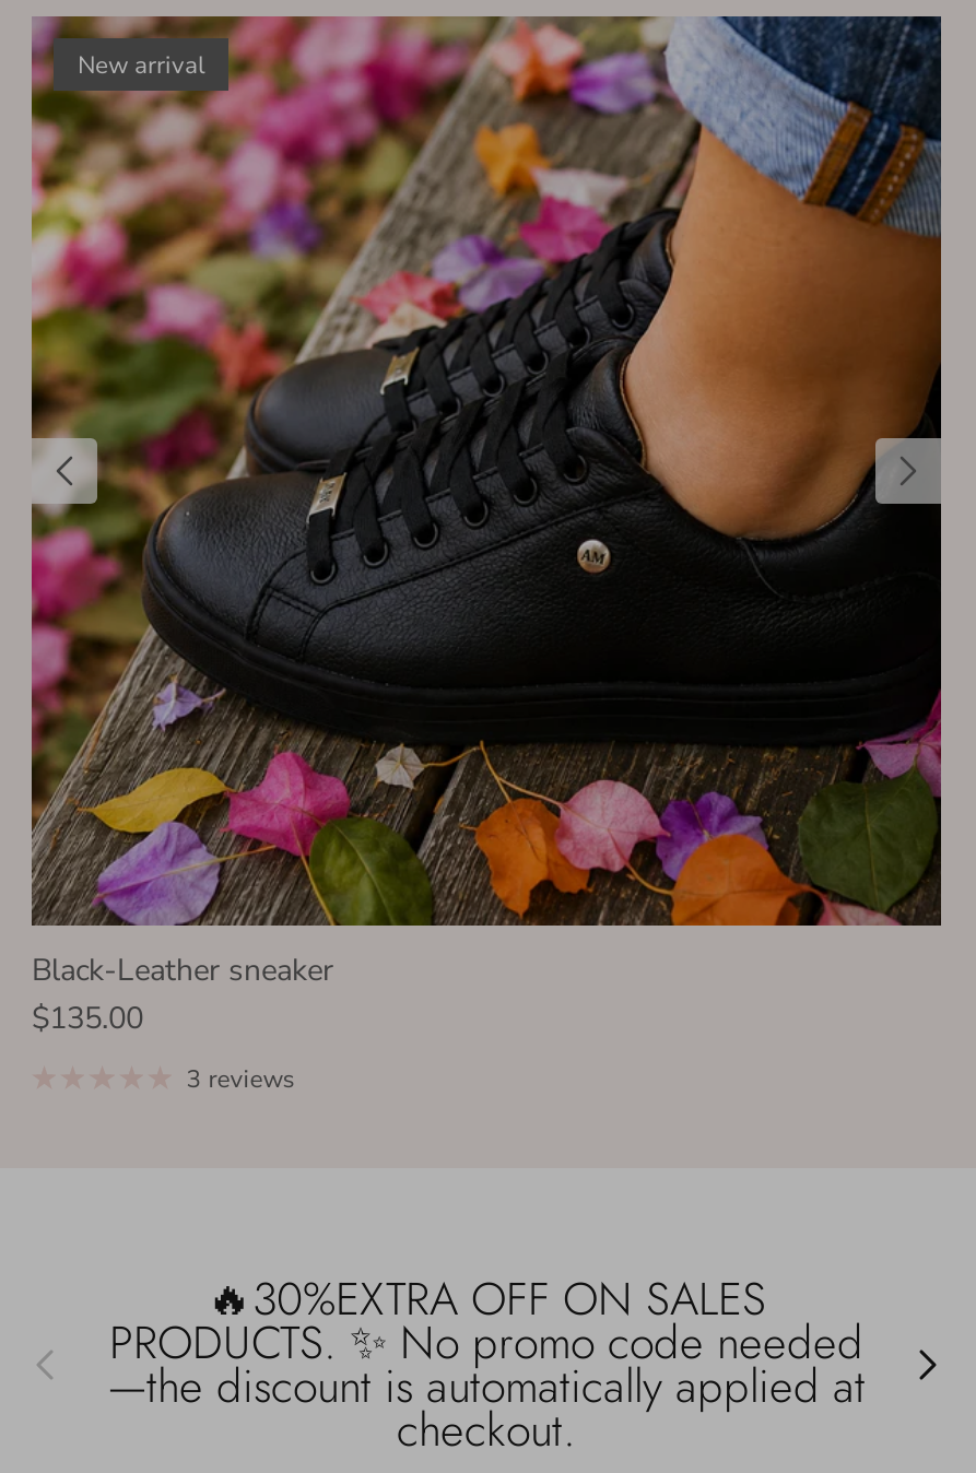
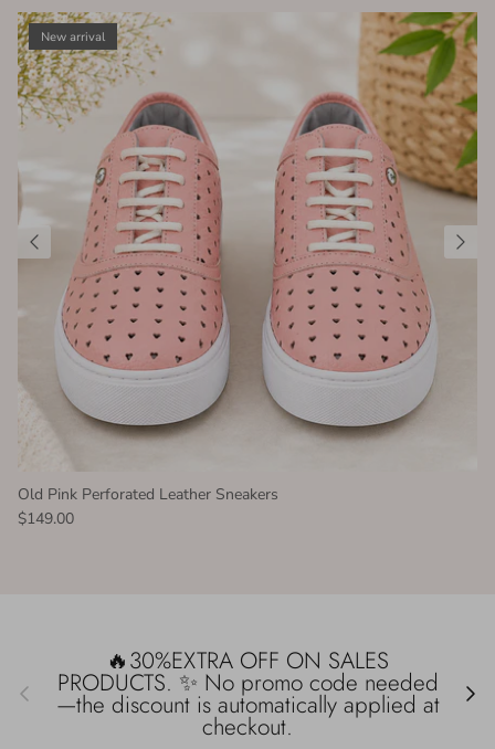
- [image]
- Black-Leather sneaker
- $135.00
- 3 reviews
+ [image]
+ Old Pink Perforated Leather Sneakers
+ $149.00
